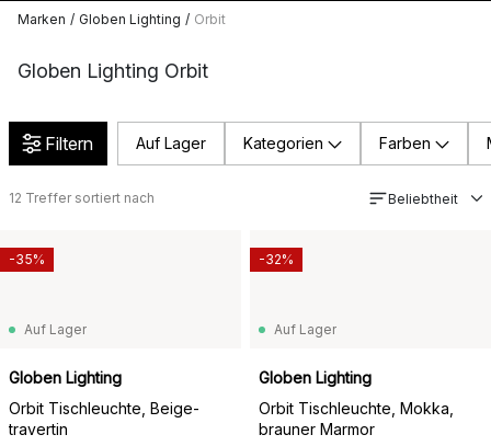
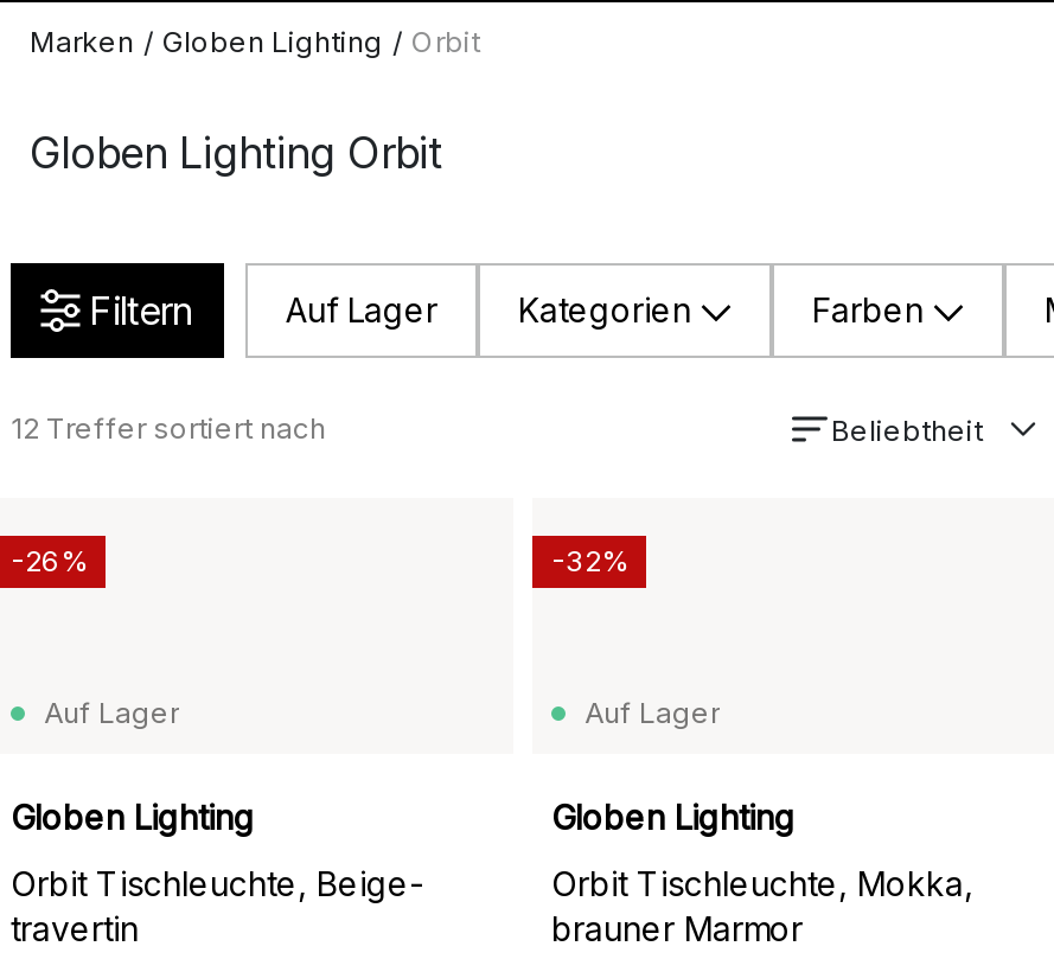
- -35%
+ -26%
